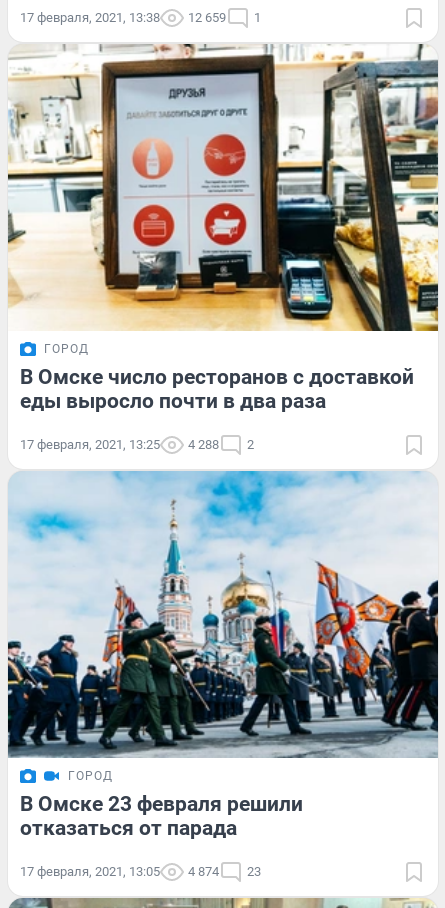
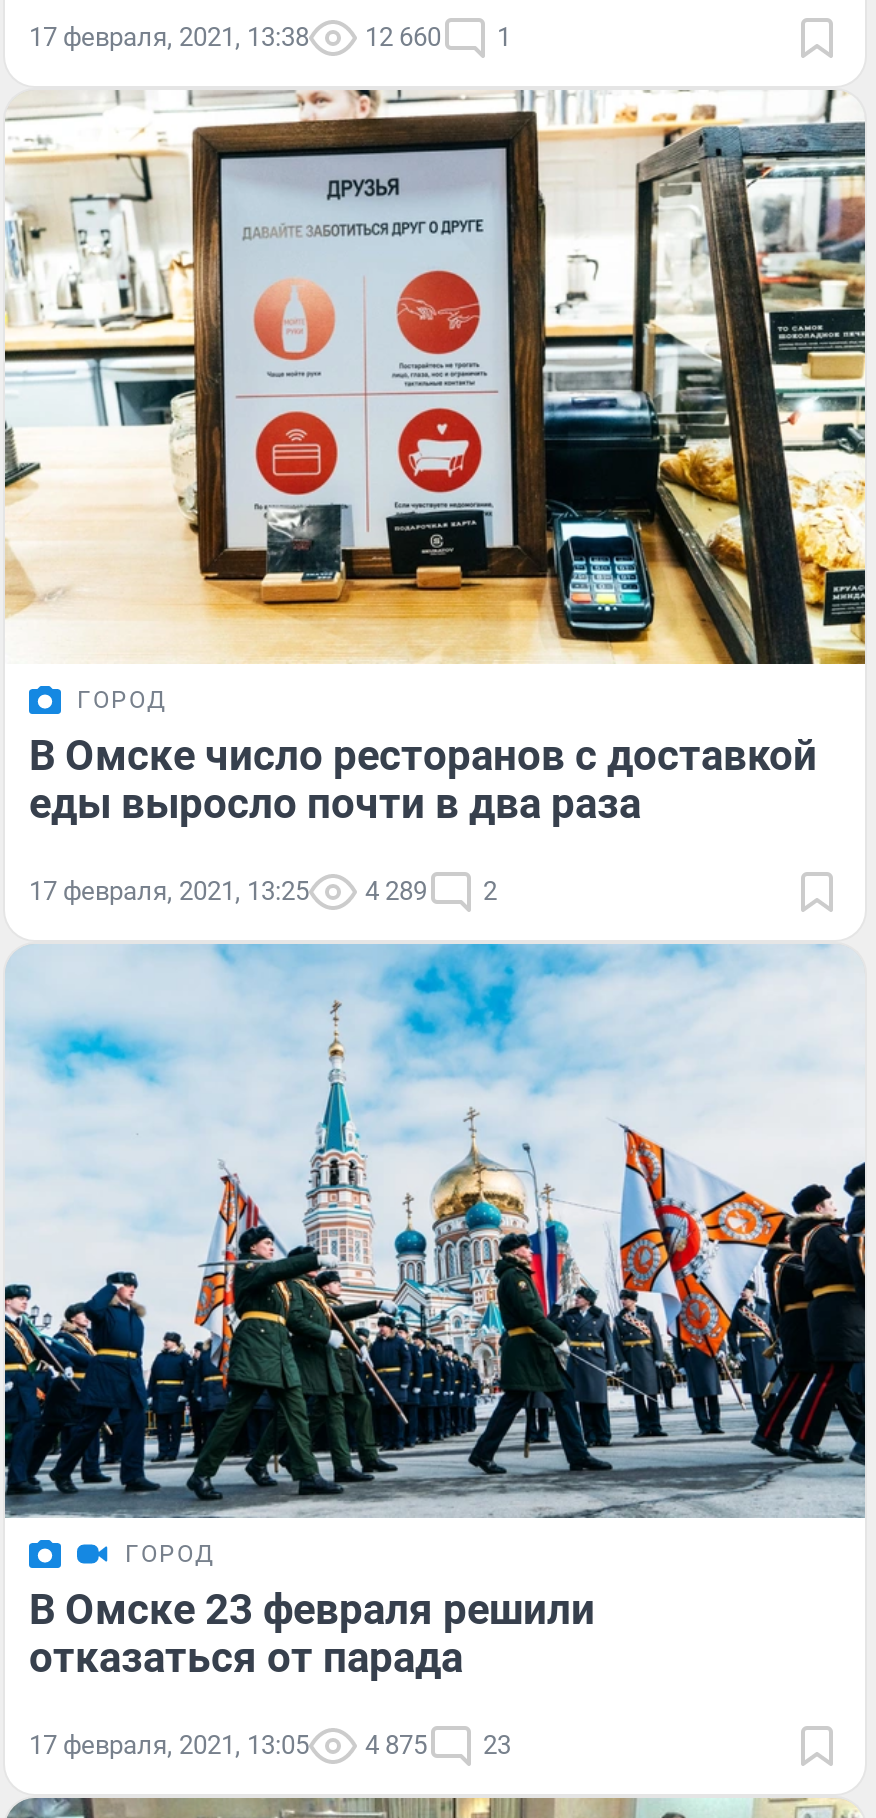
- 17 февраля, 2021, 13:38 12 659 1
+ 17 февраля, 2021, 13:38 12 660 1

- 17 февраля, 2021, 13:25 4 288 2
+ 17 февраля, 2021, 13:25 4 289 2

- 17 февраля, 2021, 13:05 4 874 23
+ 17 февраля, 2021, 13:05 4 875 23
